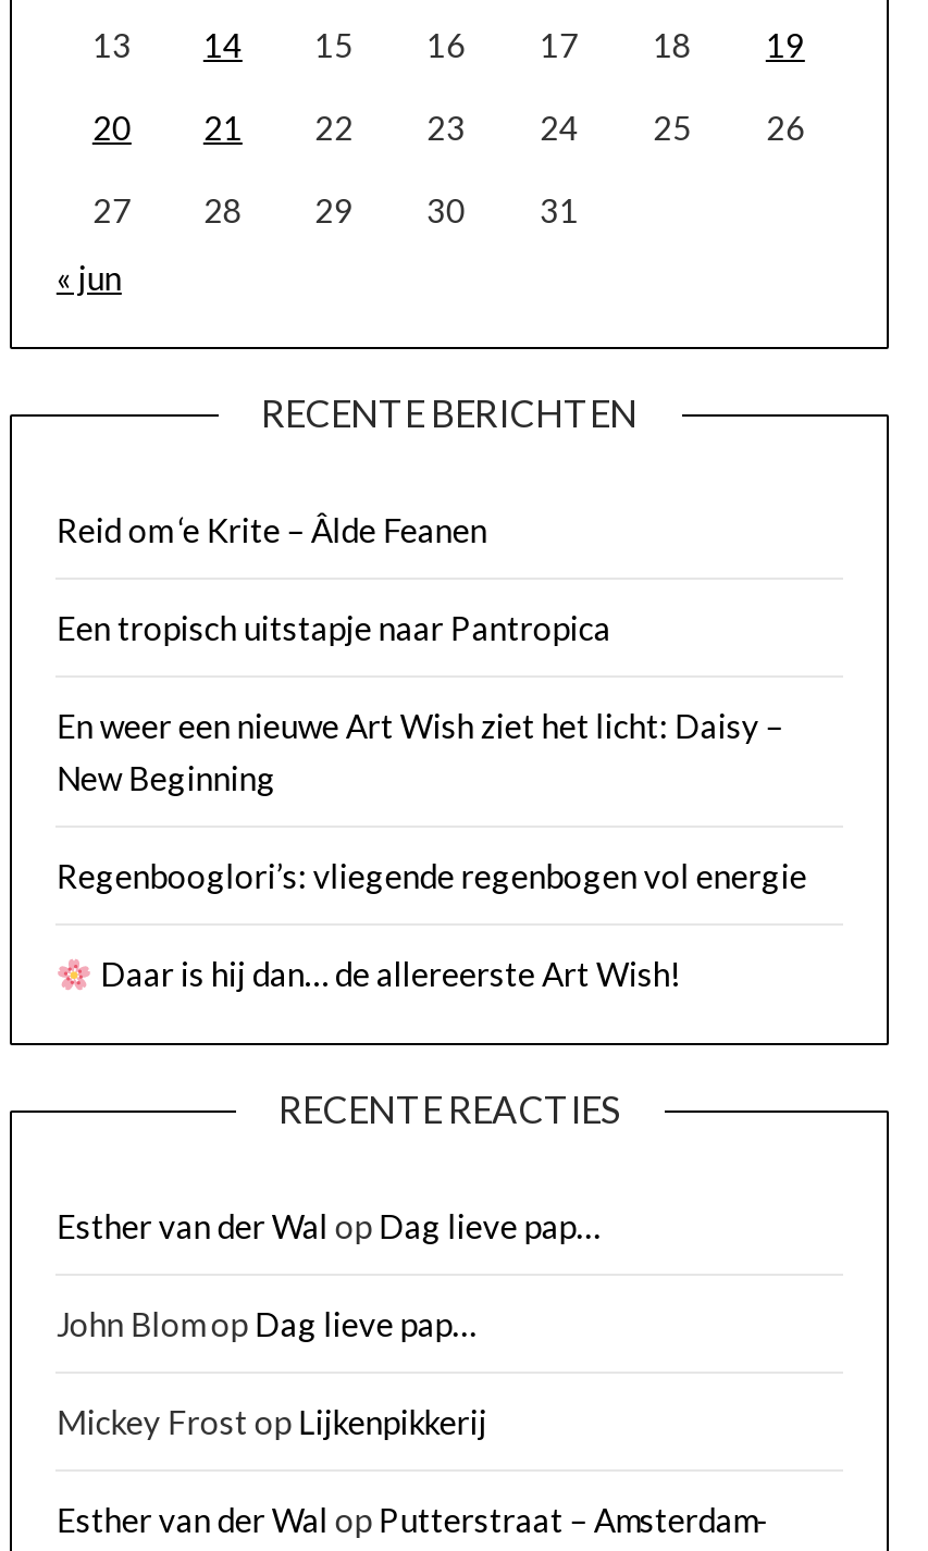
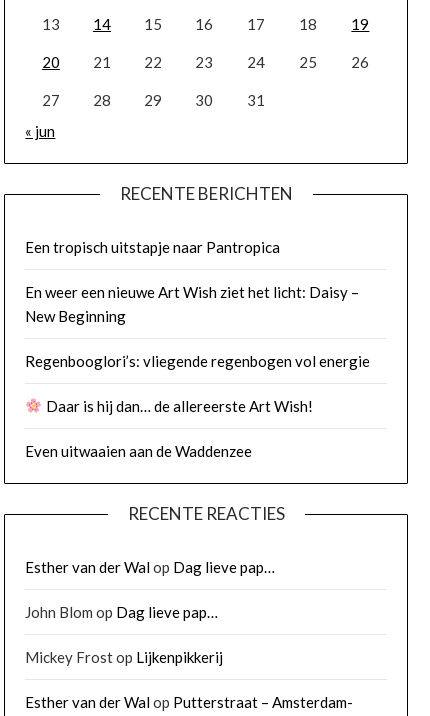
- Reid om ‘e Krite – Âlde Feanen

moved up: Een tropisch uitstapje naar Pantropica | En weer een nieuwe Art Wish ziet het licht: Daisy – | New Beginning | Regenbooglori’s: vliegende regenbogen vol energie | Daar is hij dan… de allereerste Art Wish!

+ Even uitwaaien aan de Waddenzee
